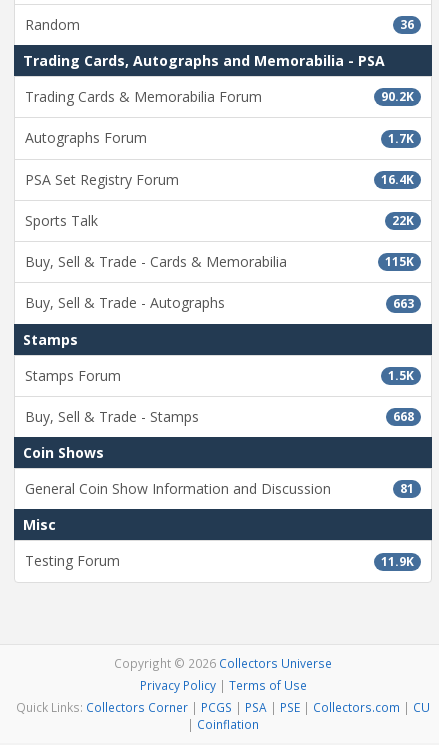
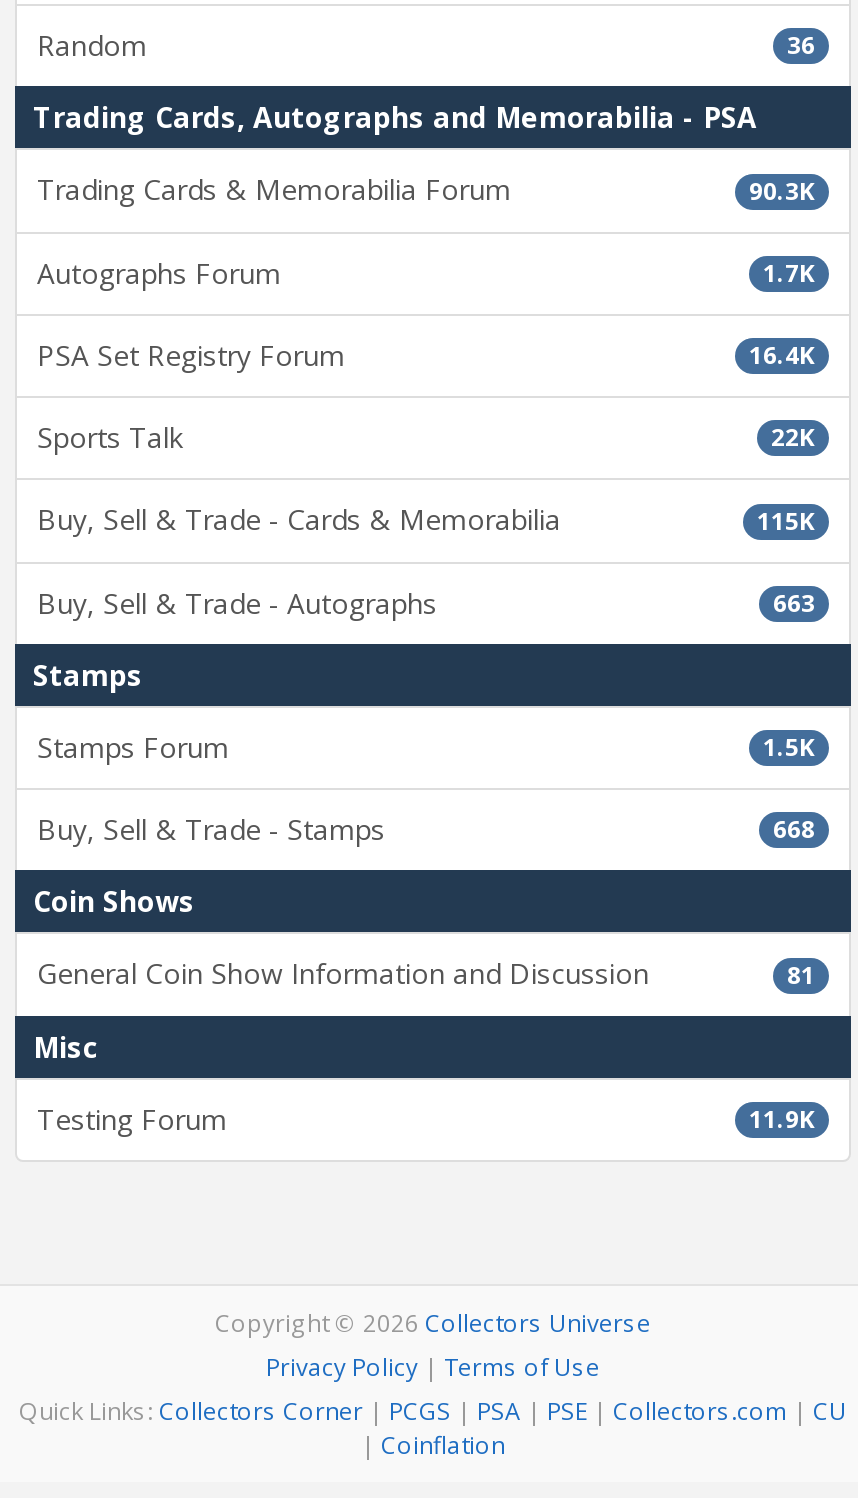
- 90.2K
+ 90.3K
